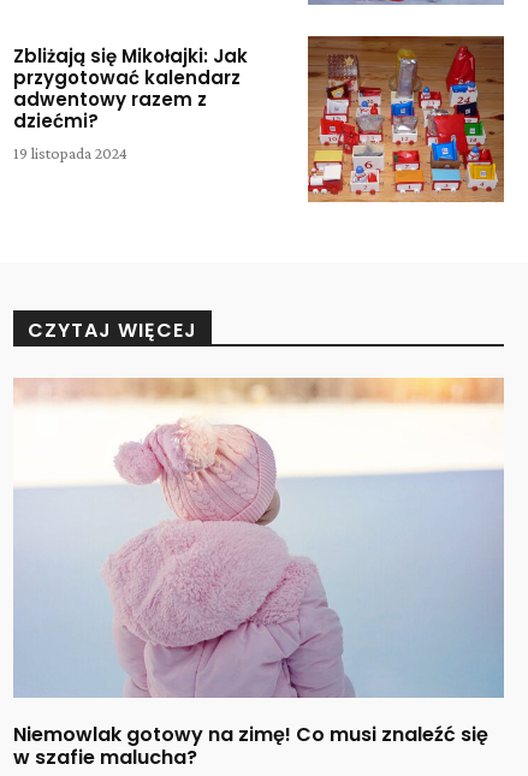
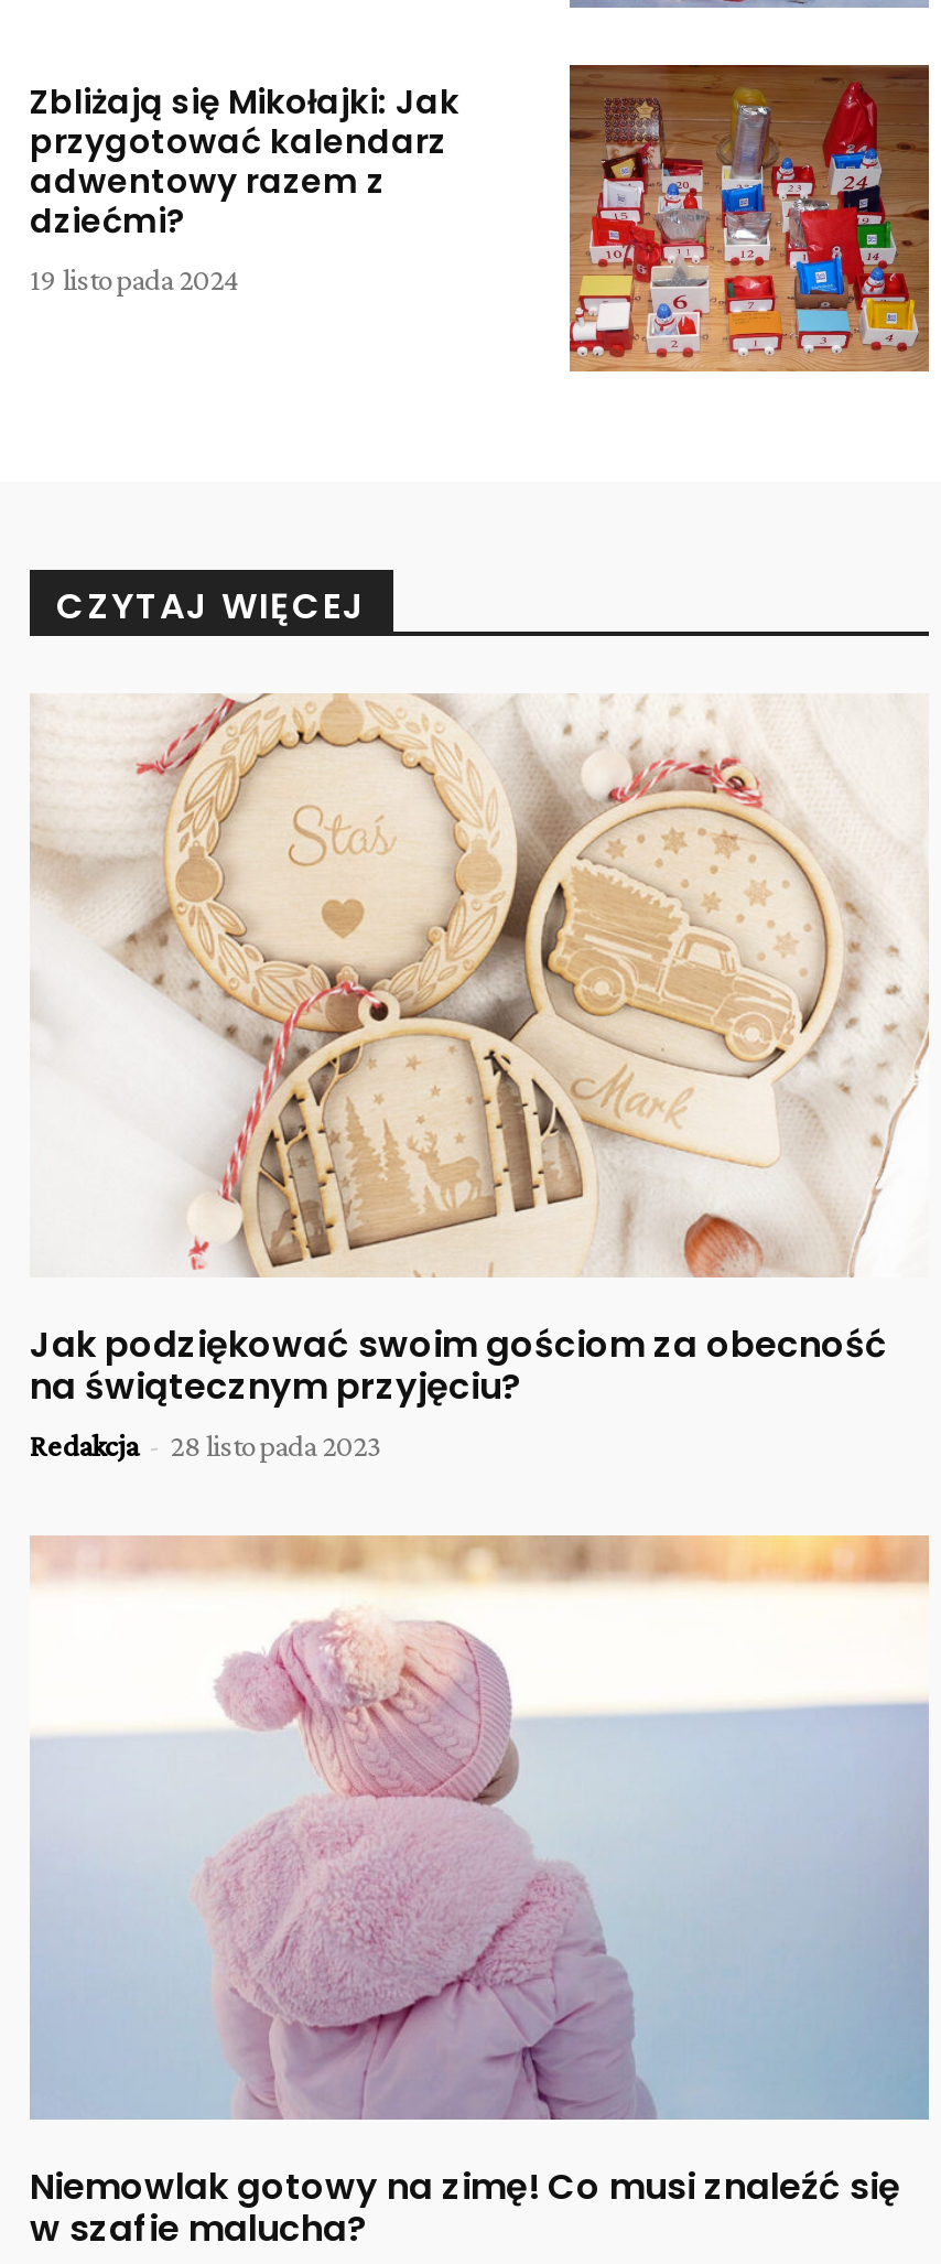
+ [image]
+ Jak podziękować swoim gościom za obecność
+ na świątecznym przyjęciu?
+ Redakcja - 28 listopada 2023
